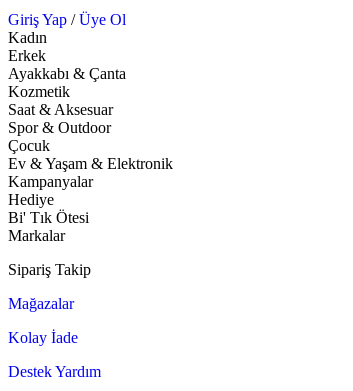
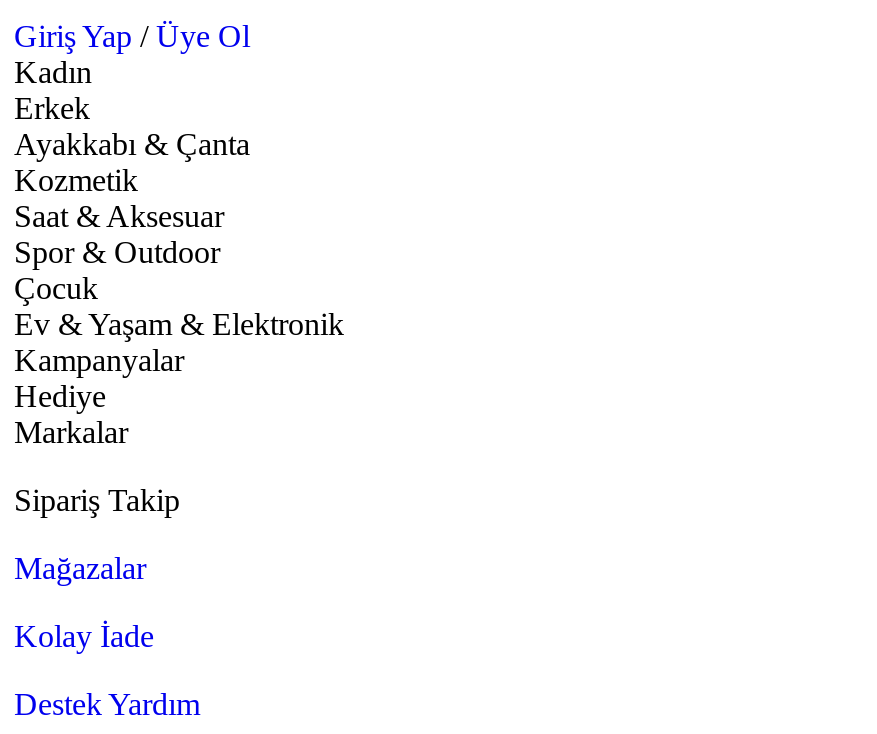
- Bi' Tık Ötesi
